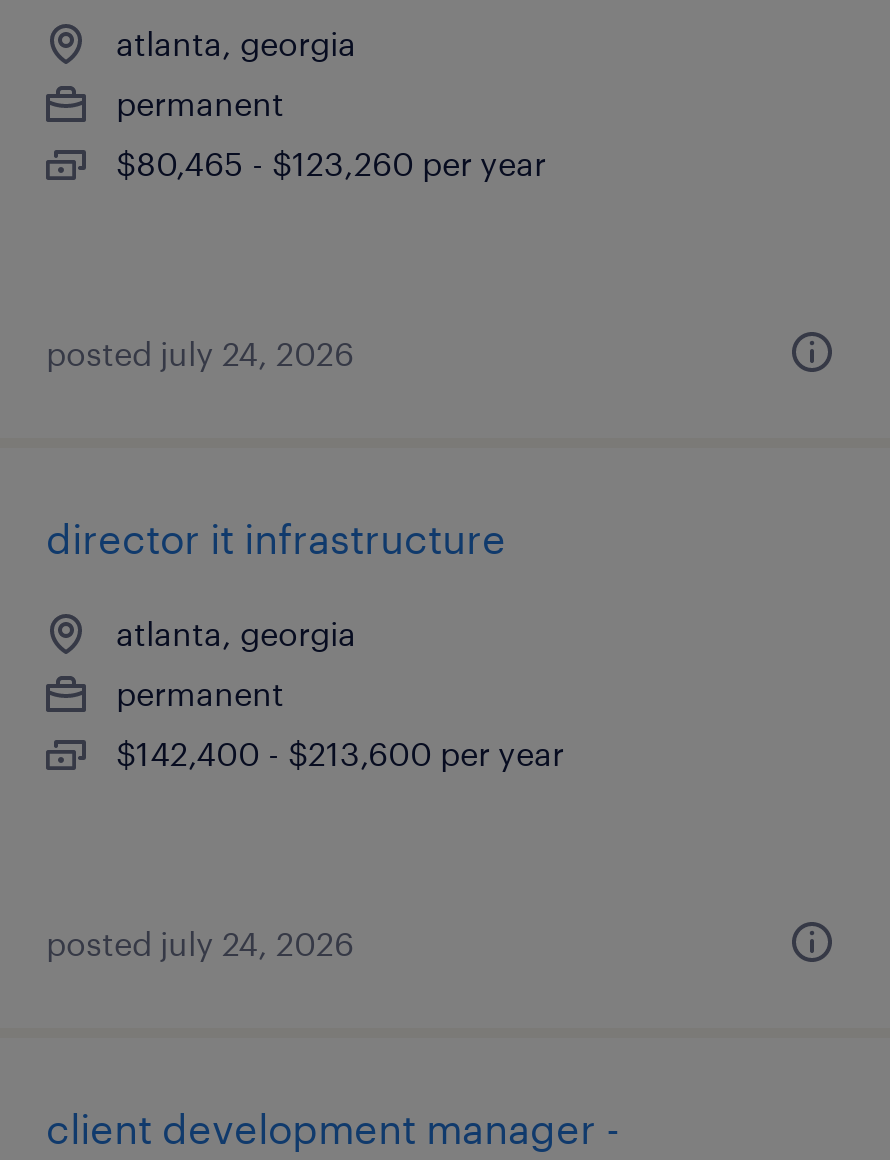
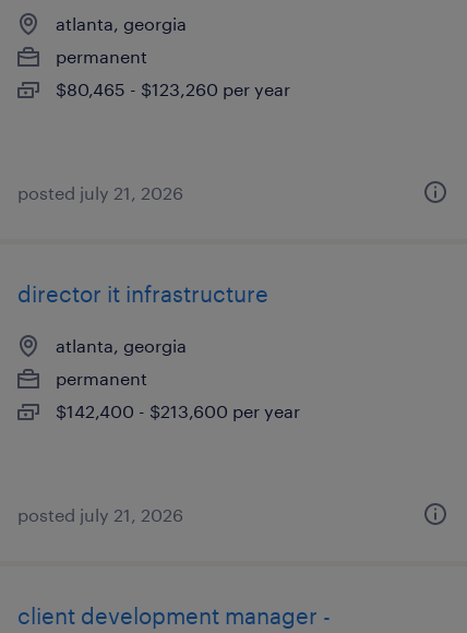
- posted july 24, 2026
+ posted july 21, 2026

- posted july 24, 2026
+ posted july 21, 2026
